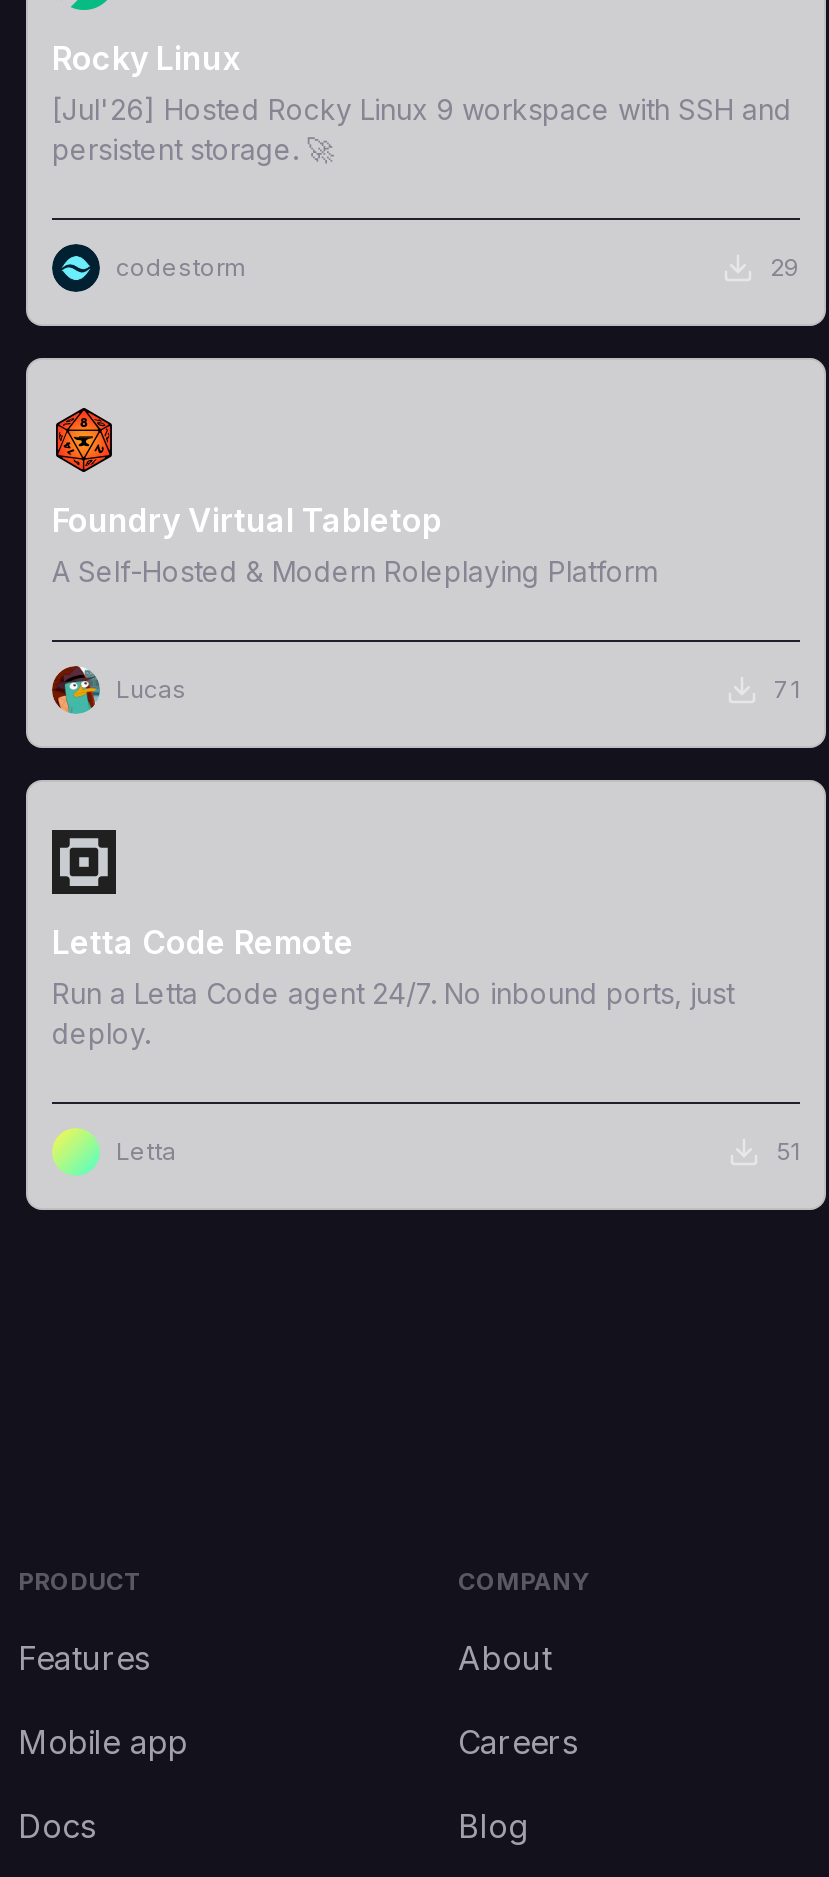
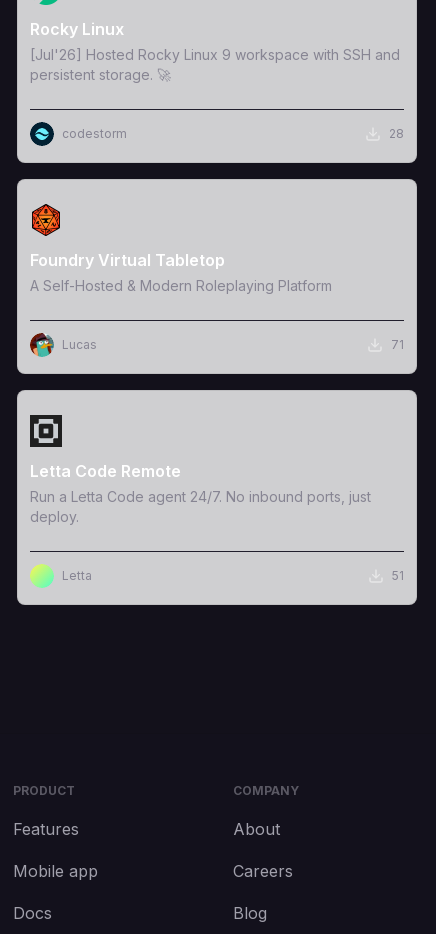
- 29
+ 28
